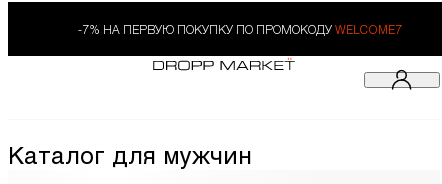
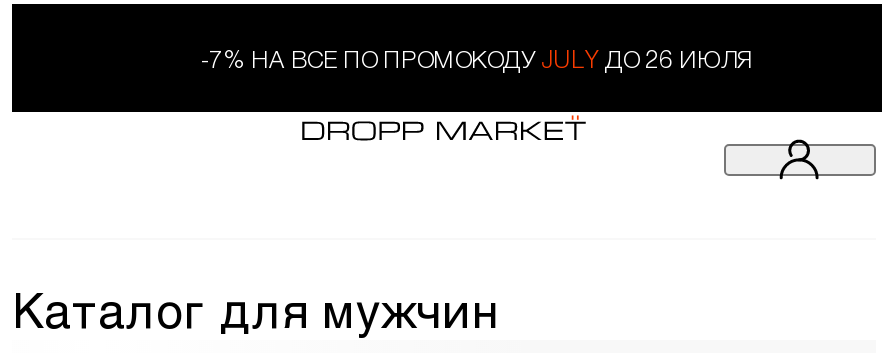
- -7% НА ПЕРВУЮ ПОКУПКУ ПО ПРОМОКОДУ WELCOME7
+ -7% НА ВСЕ ПО ПРОМОКОДУ JULY ДО 26 ИЮЛЯ
